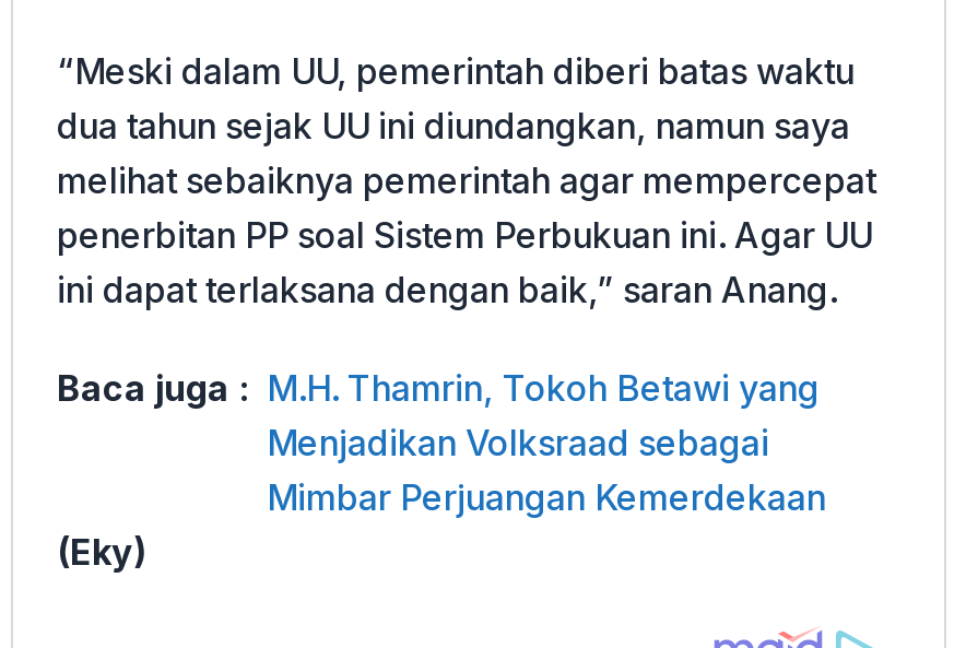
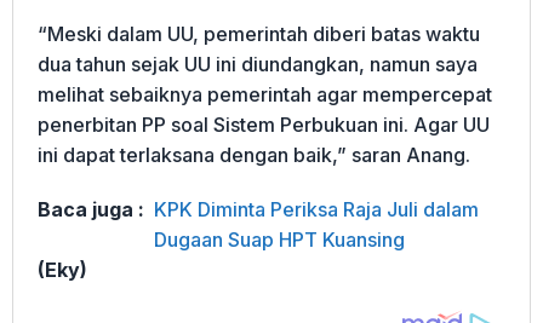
- Baca juga : M.H. Thamrin, Tokoh Betawi yang
- Menjadikan Volksraad sebagai
- Mimbar Perjuangan Kemerdekaan
+ Baca juga : KPK Diminta Periksa Raja Juli dalam
+ Dugaan Suap HPT Kuansing
